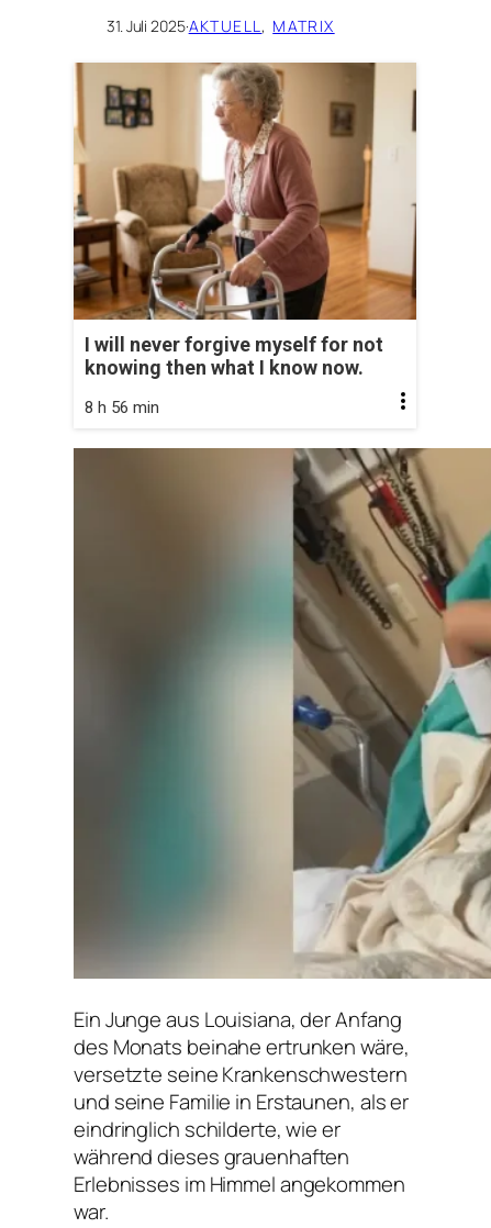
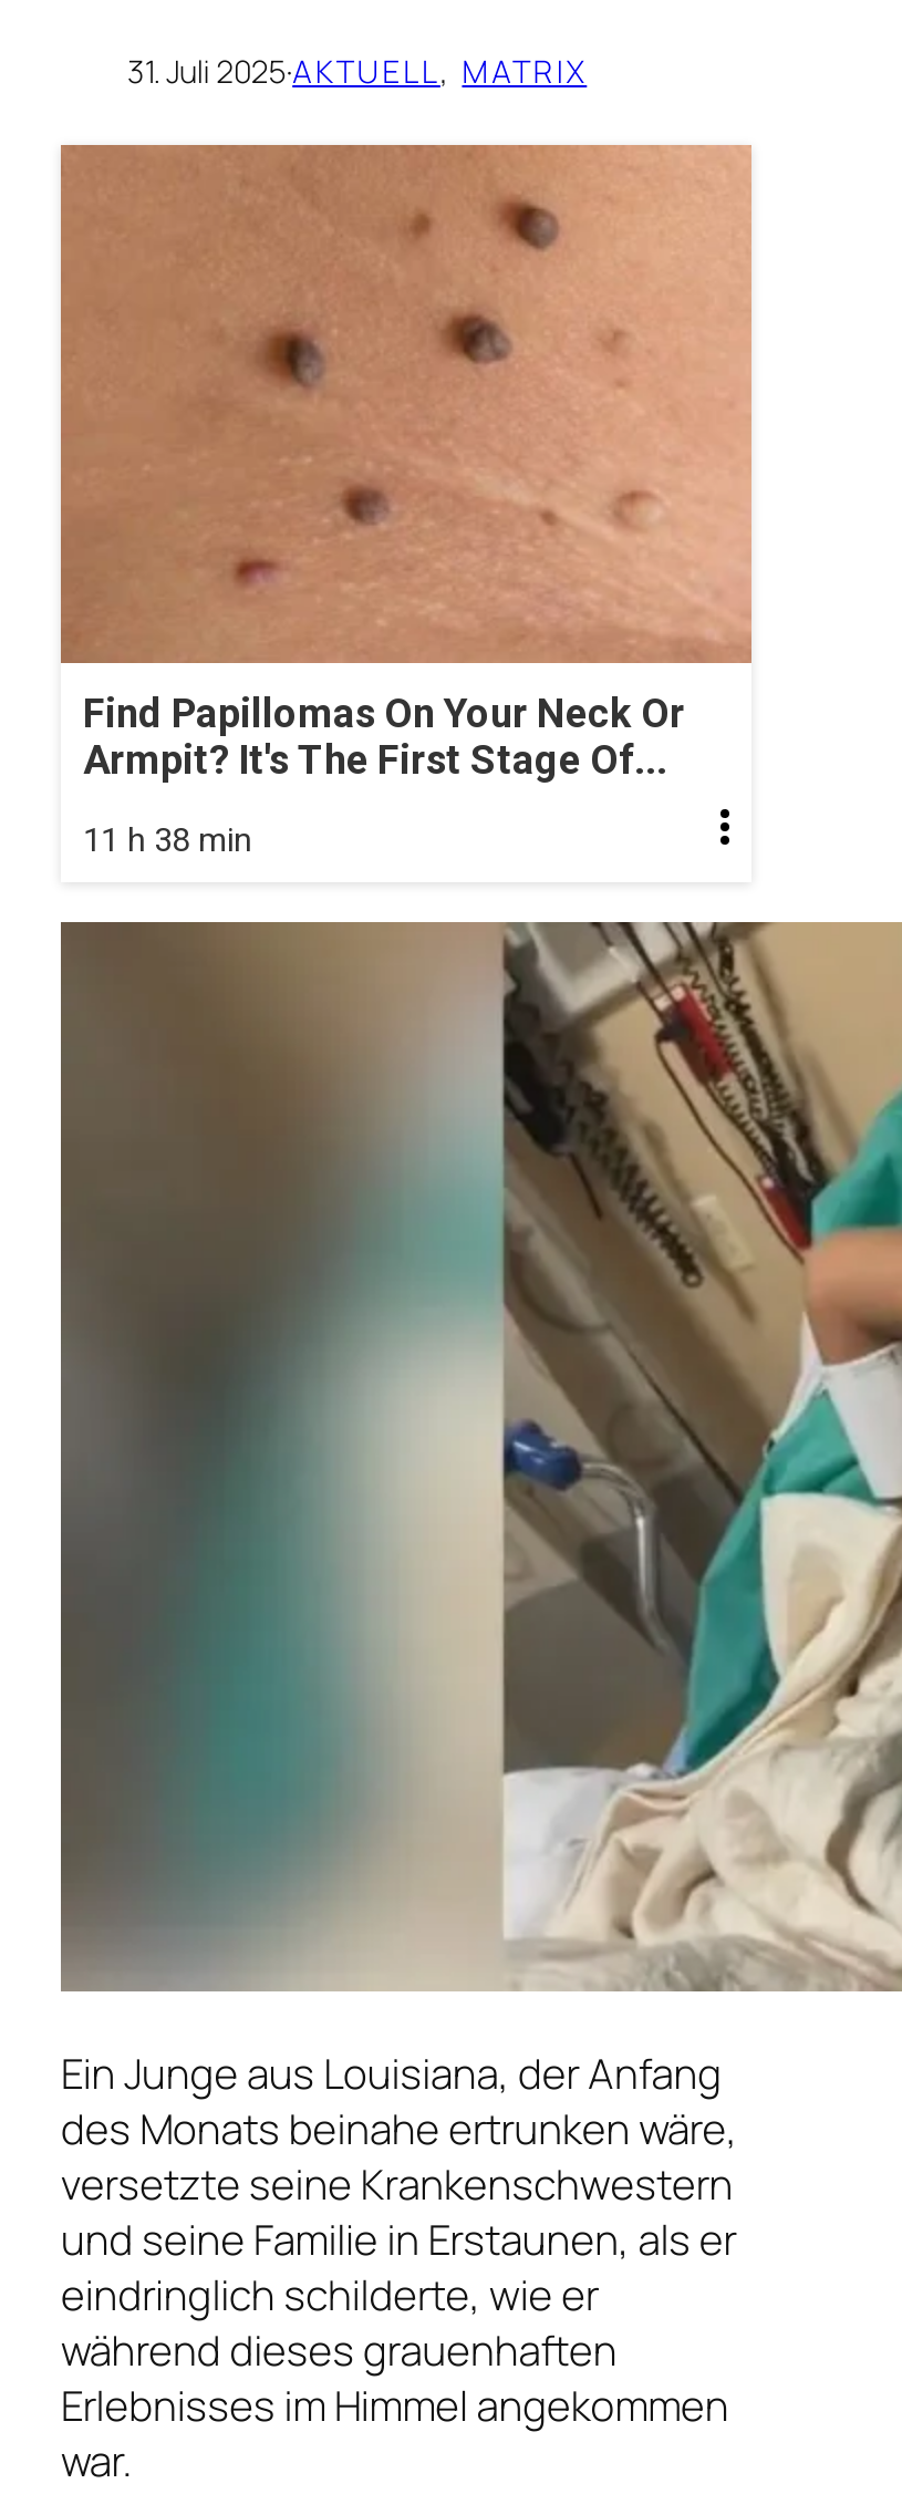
- [image]
- I will never forgive myself for not
- knowing then what I know now.
+ [image]
+ Find Papillomas On Your Neck Or
+ Armpit? It's The First Stage Of...

- 8 h 56 min
+ 11 h 38 min
